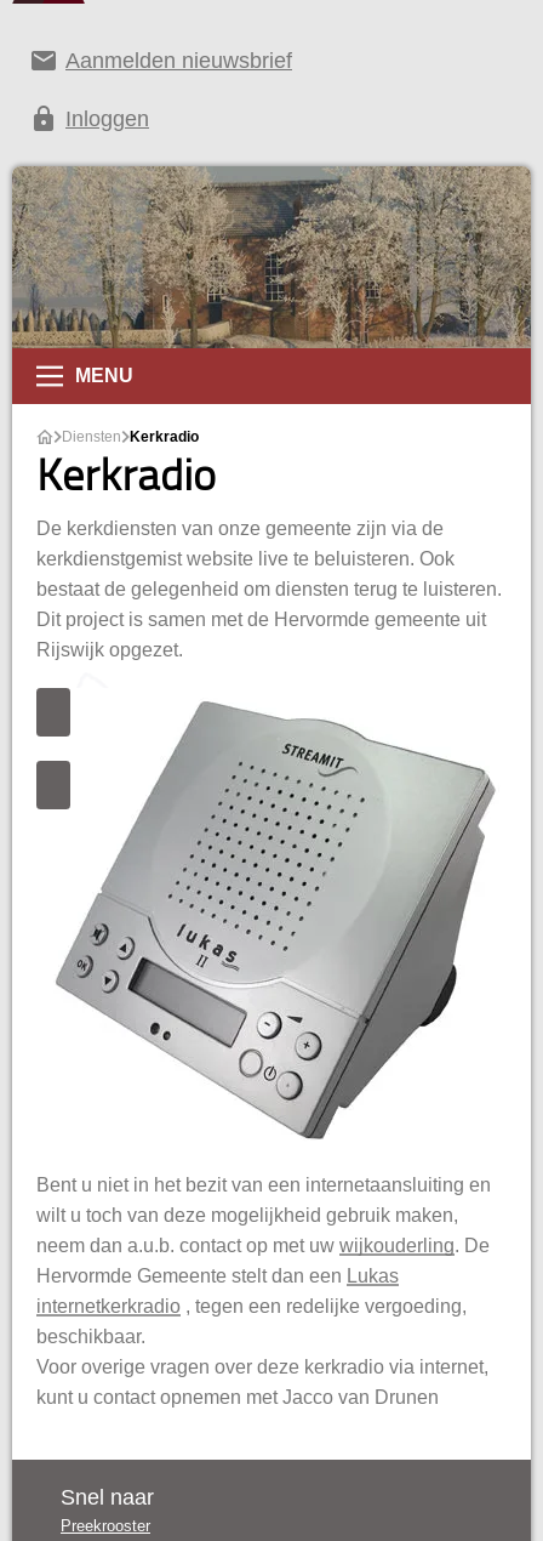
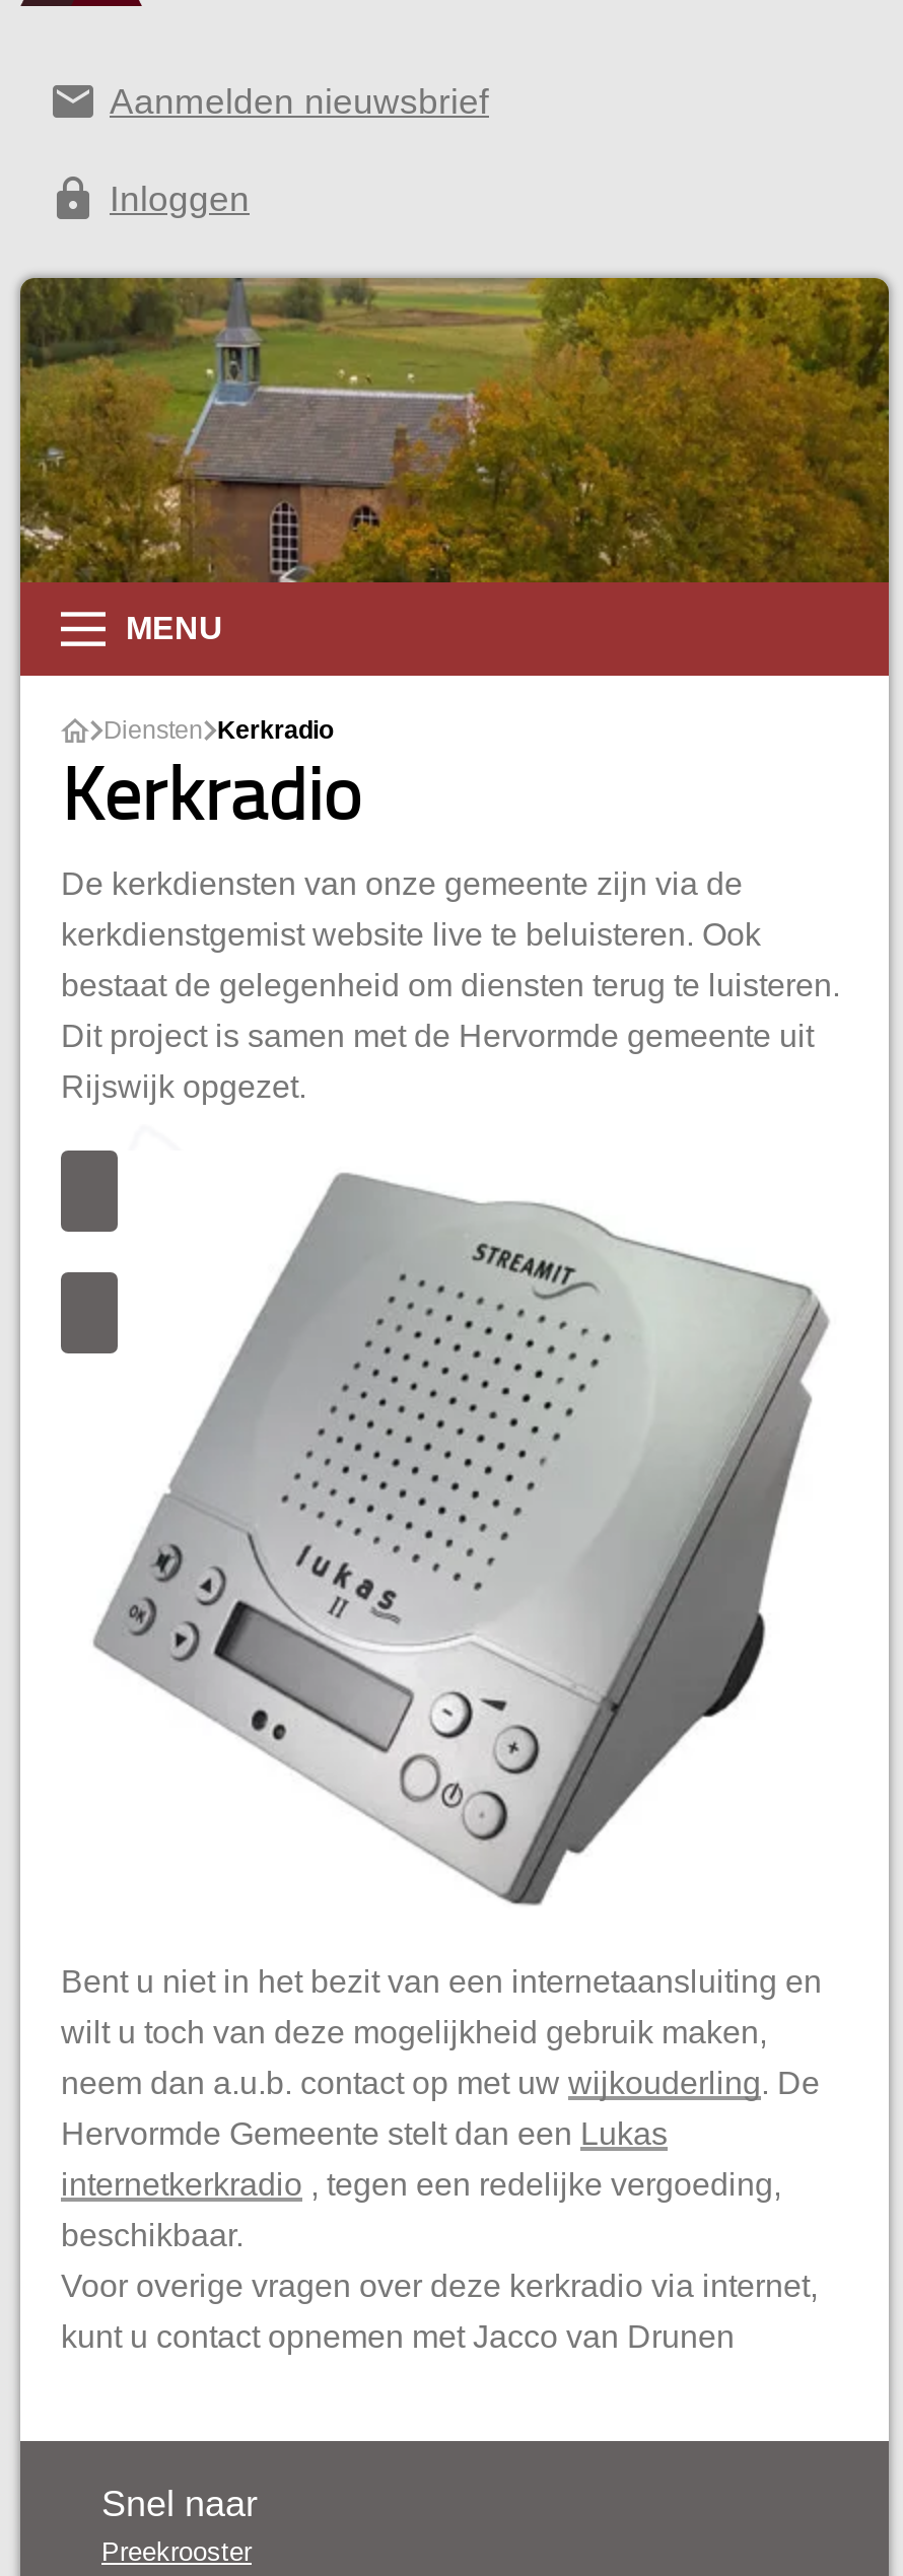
- [image]
+ [image]
